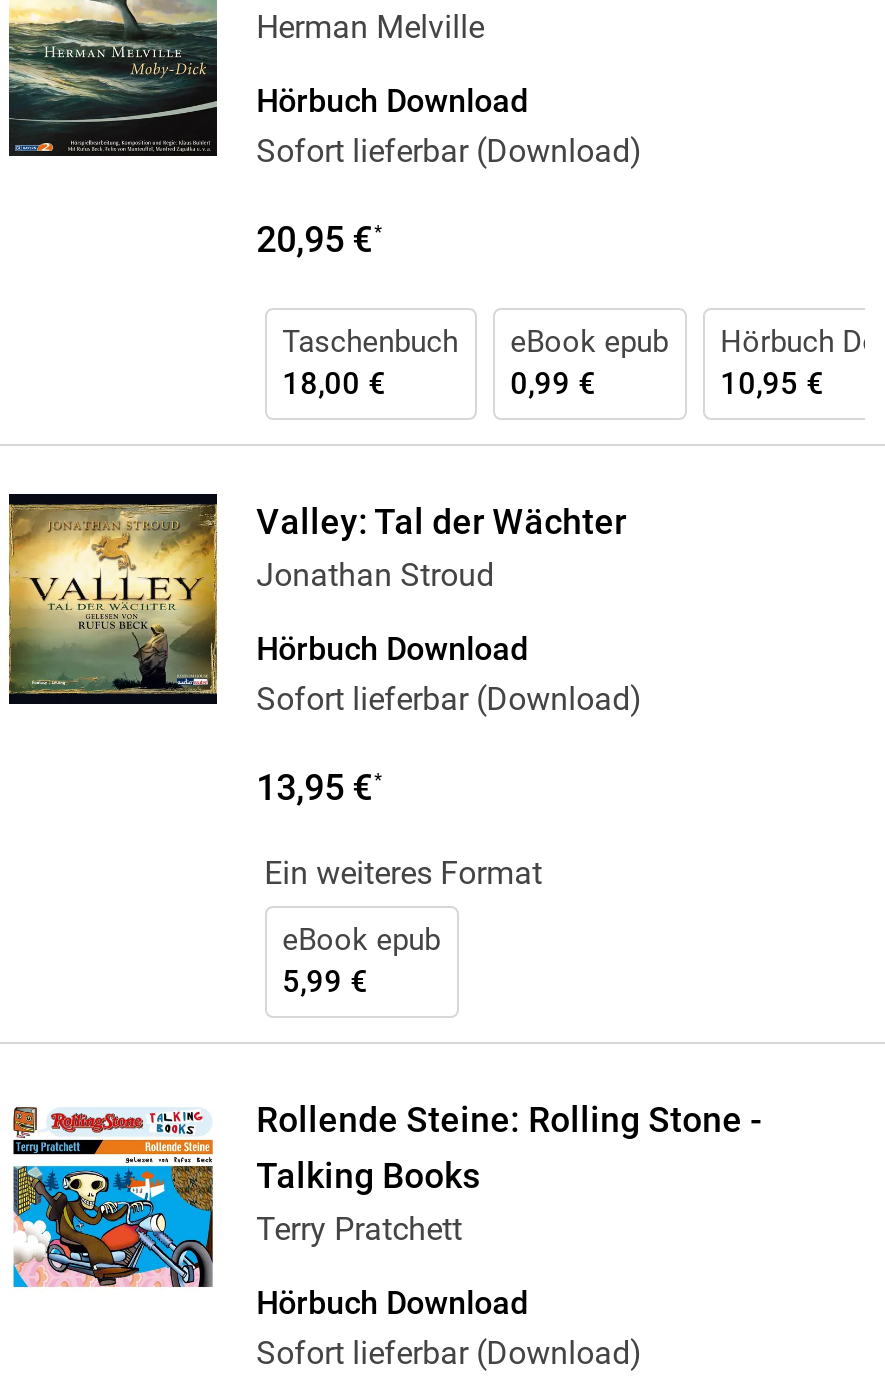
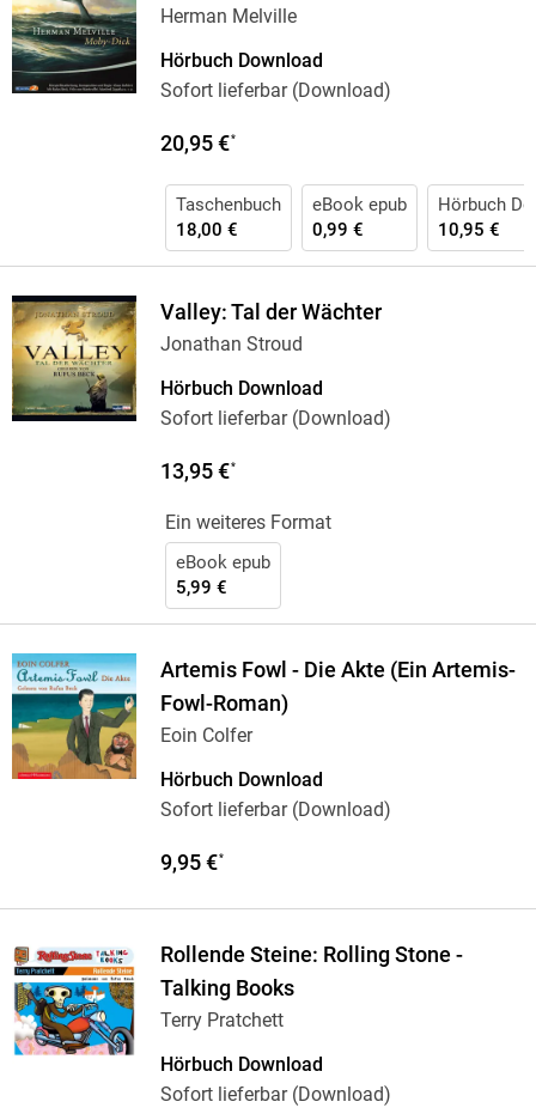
+ [image]
+ Artemis Fowl - Die Akte (Ein Artemis-
+ Fowl-Roman)
+ Eoin Colfer
+ Hörbuch Download
+ Sofort lieferbar (Download)
+ 9,95 €*
